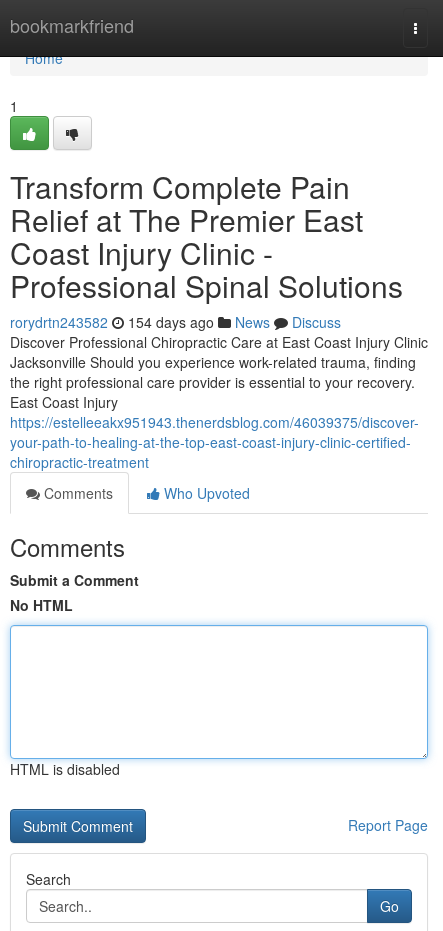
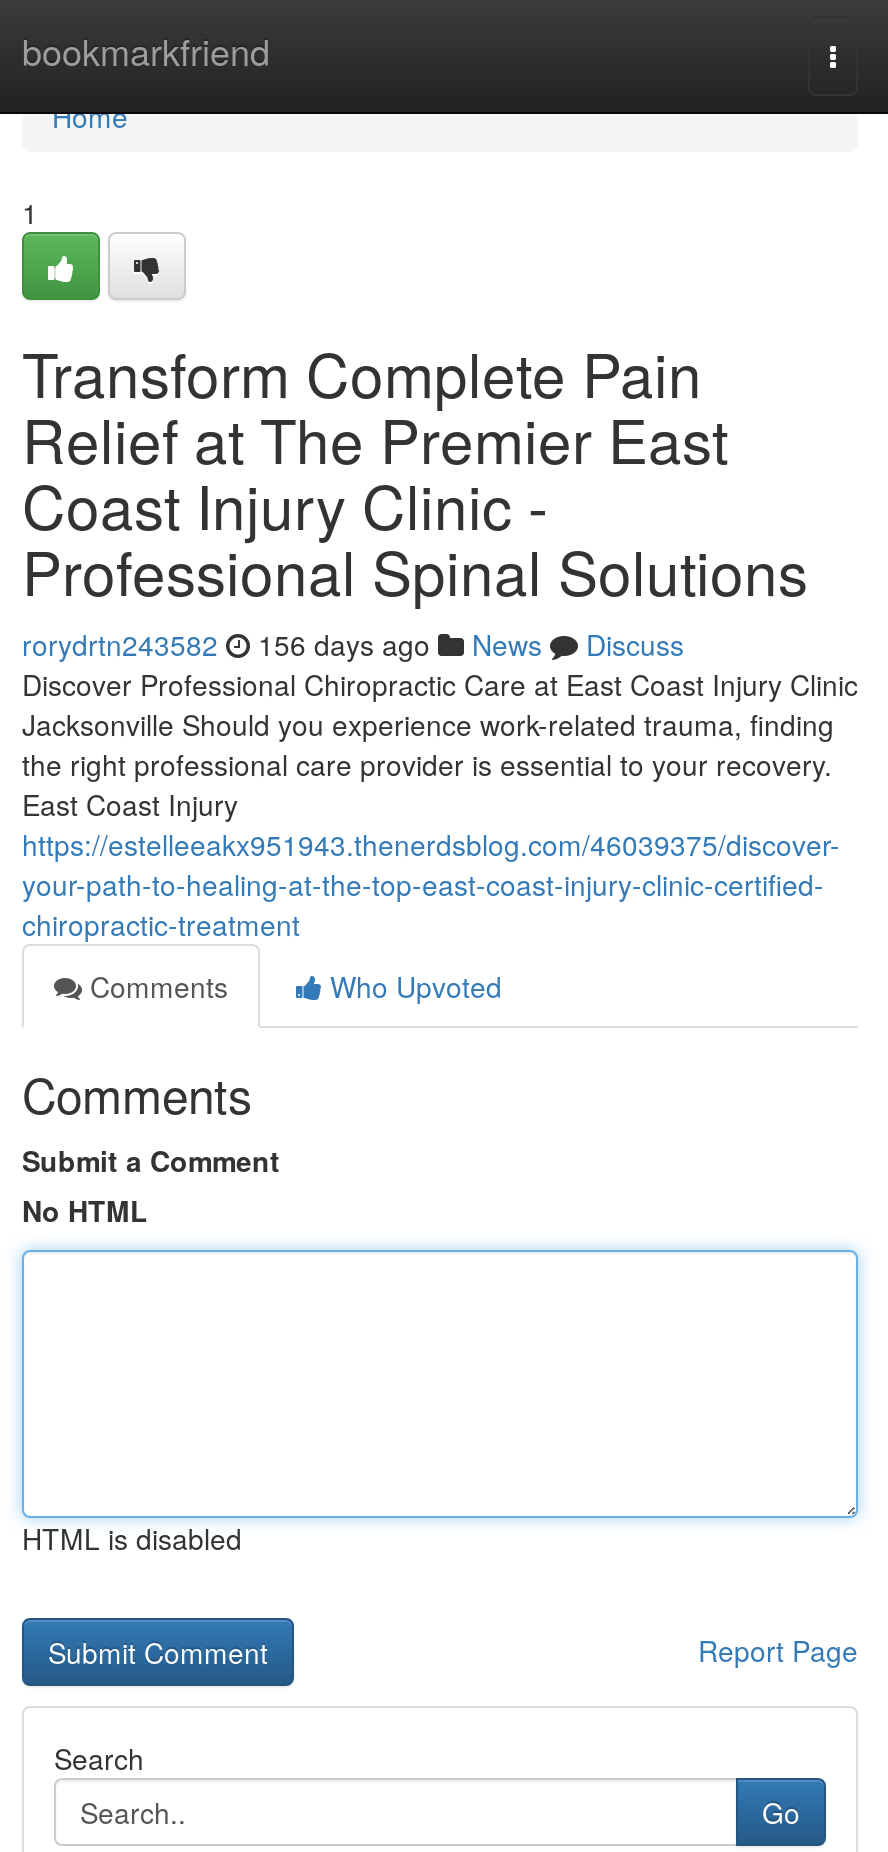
- rorydrtn243582 154 days ago News Discuss
+ rorydrtn243582 156 days ago News Discuss
